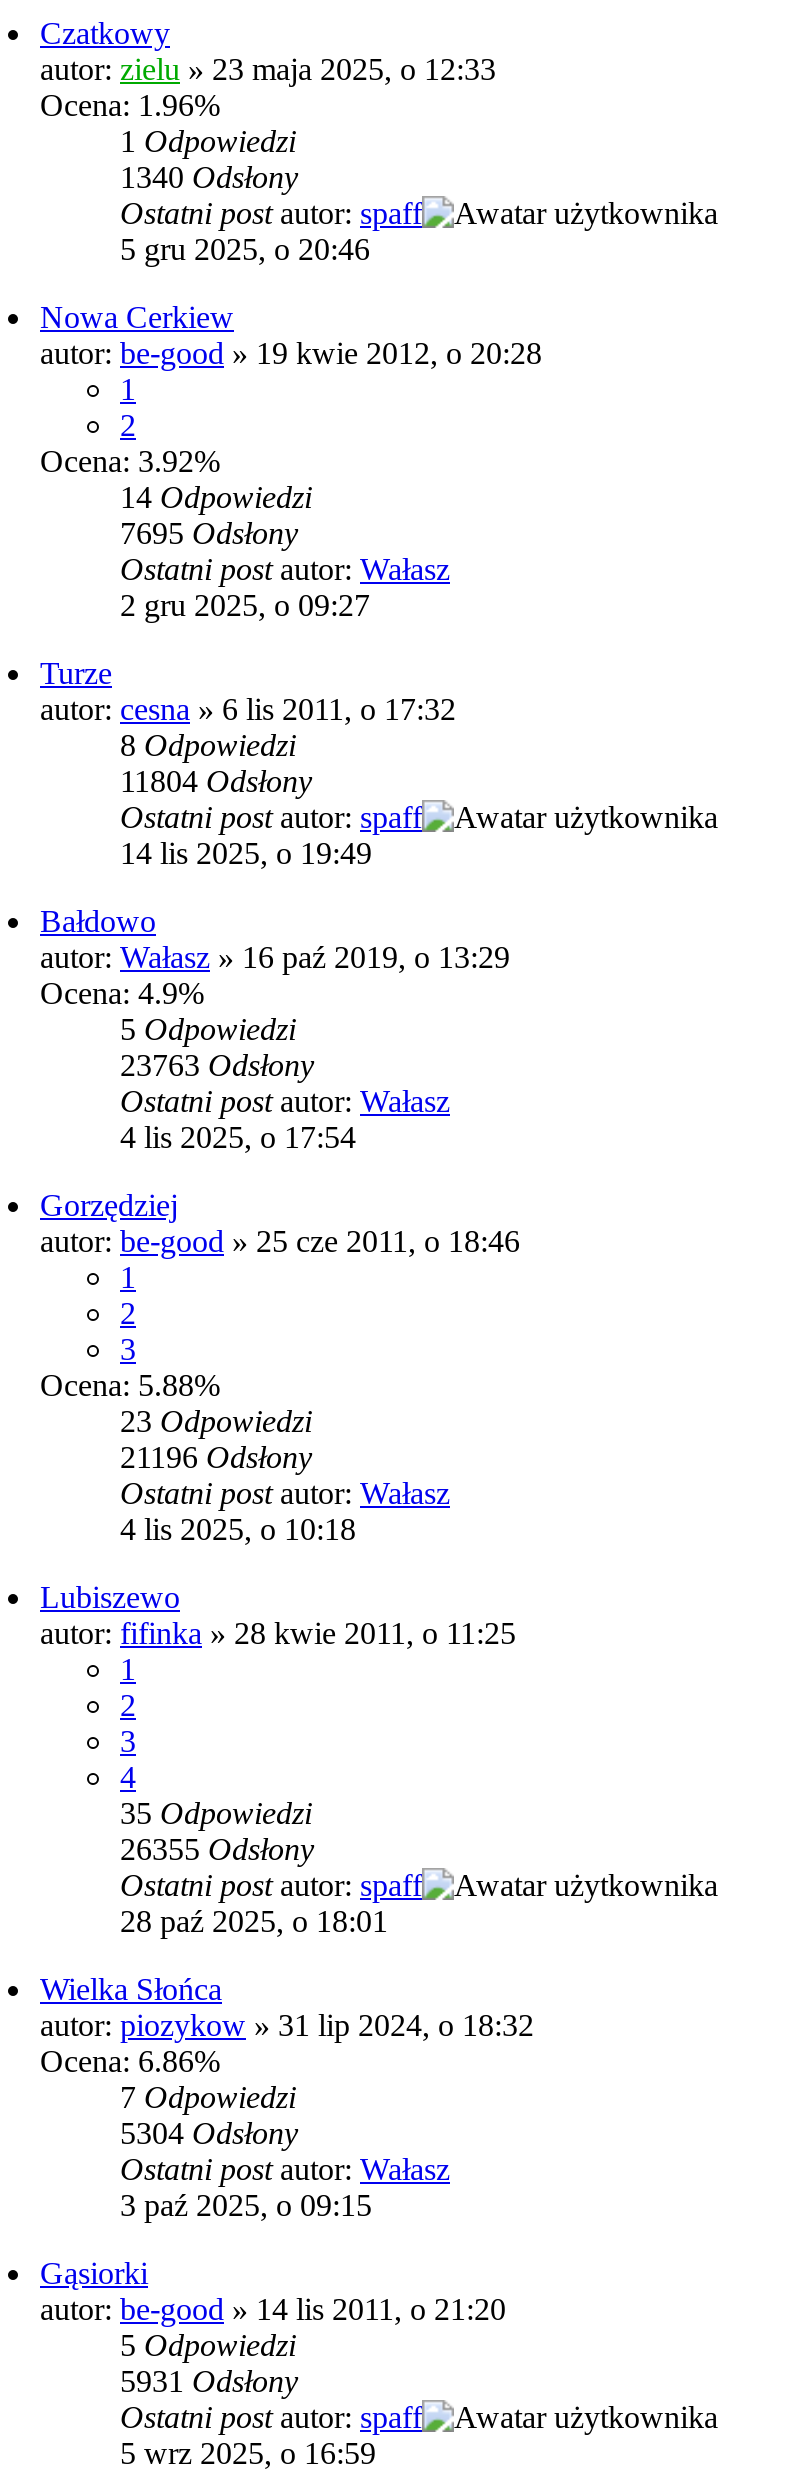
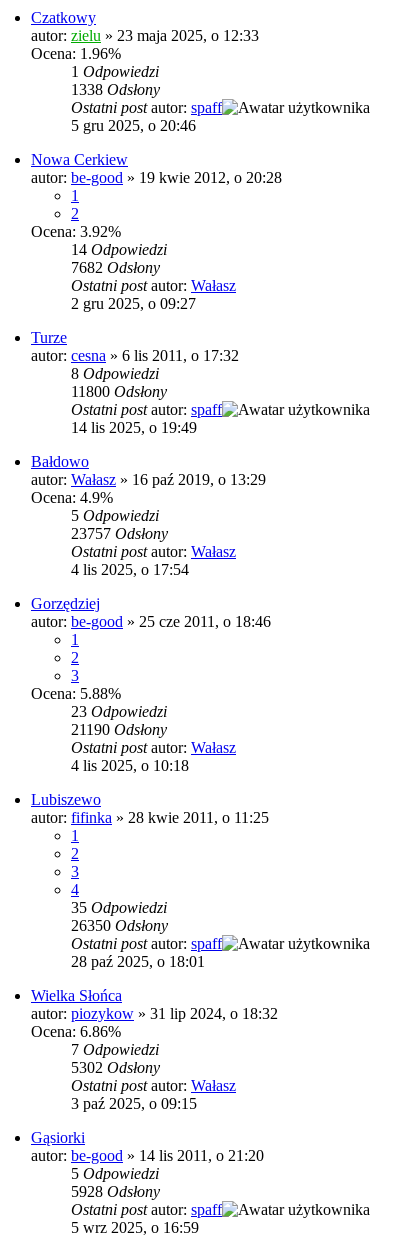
- 1340Odsłony
+ 1338Odsłony

- 7695 Odsłony
+ 7682 Odsłony

- 11804 Odsłony
+ 11800 Odsłony

- 23763 Odsłony
+ 23757 Odsłony

- 21196Odsłony
+ 21190Odsłony

- 26355Odsłony
+ 26350Odsłony

- 5304Odsłony
+ 5302Odsłony

- 5931Odsłony
+ 5928Odsłony
